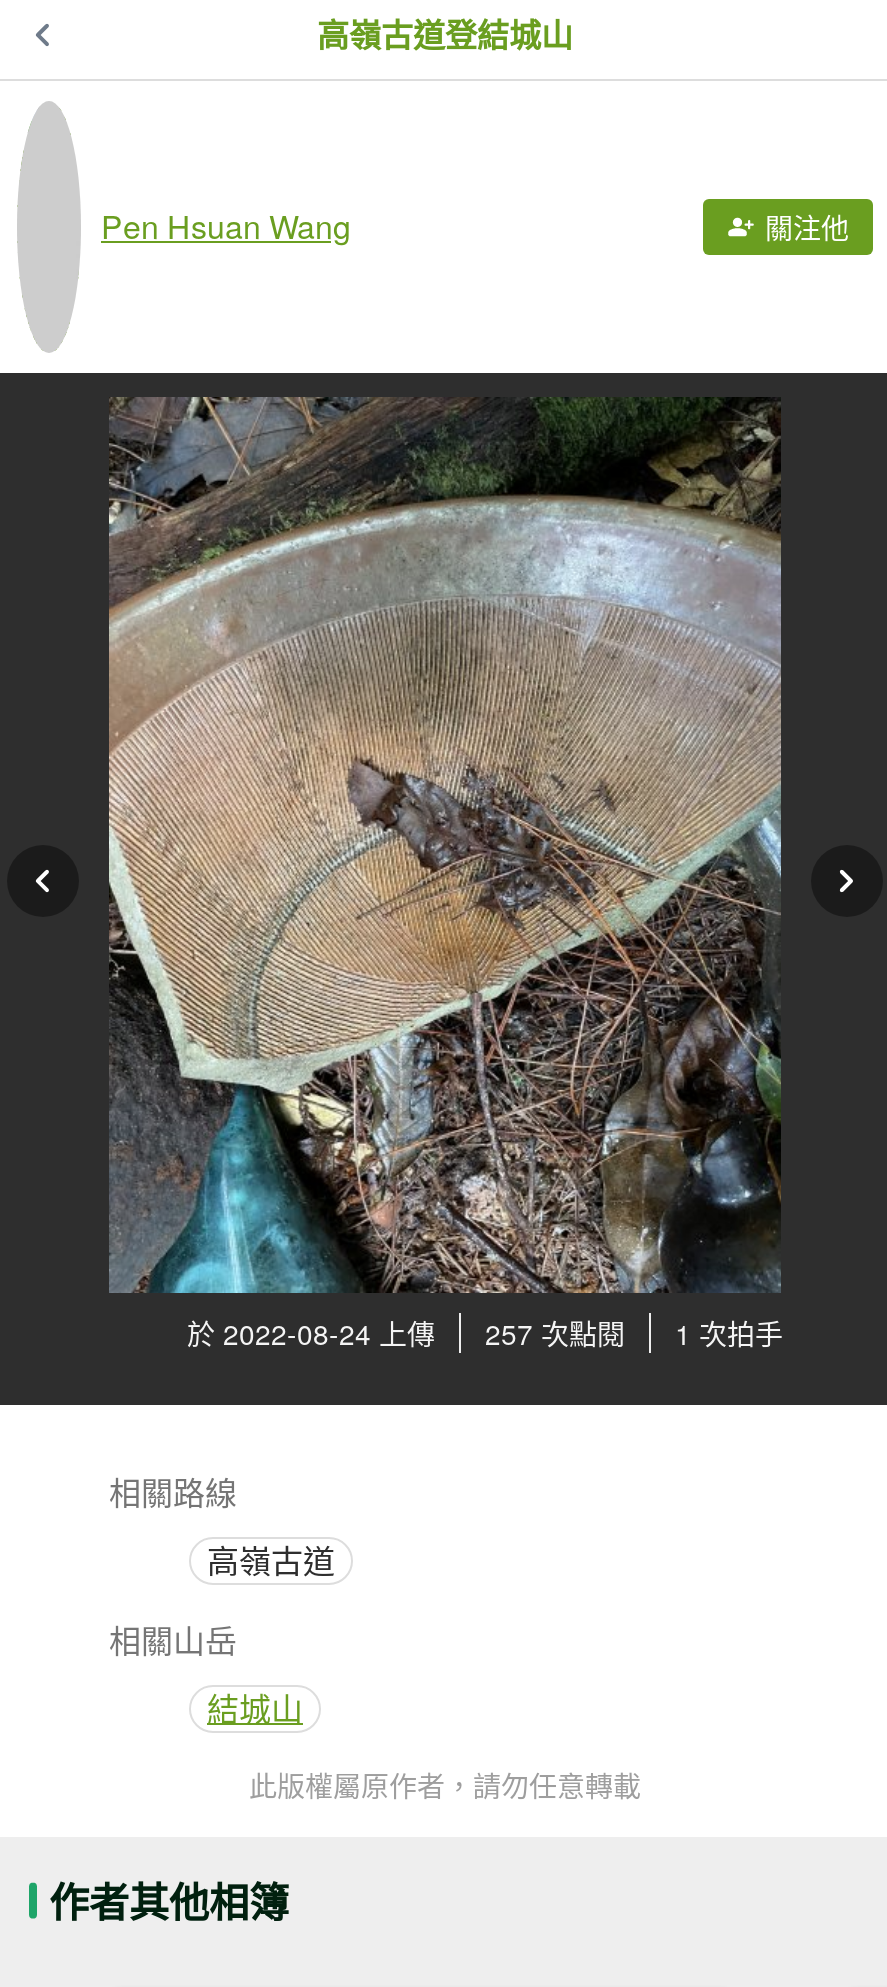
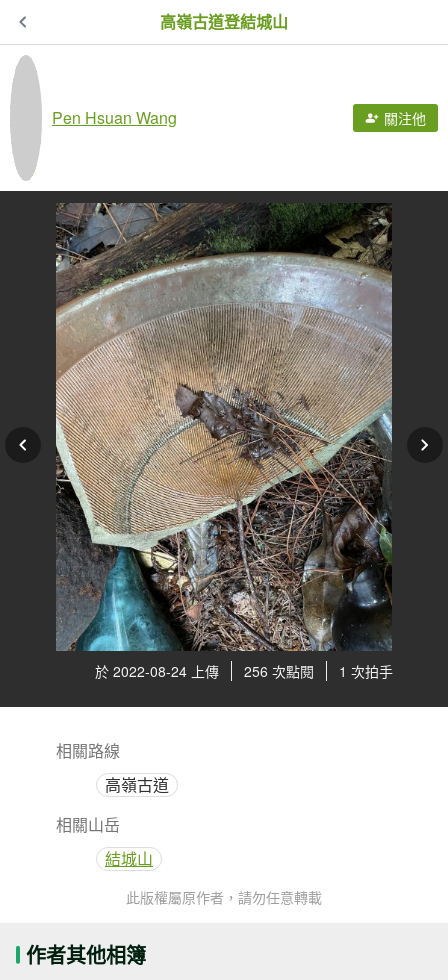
- 於 2022-08-24 上傳 257 次點閱 1 次拍手
+ 於 2022-08-24 上傳 256 次點閱 1 次拍手
